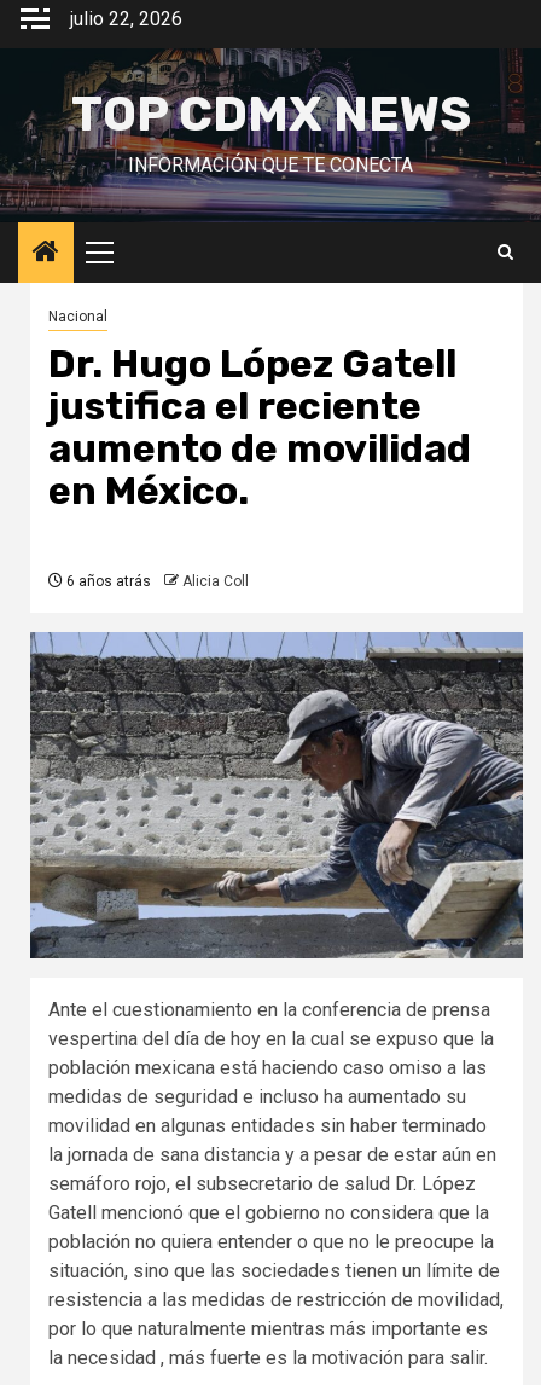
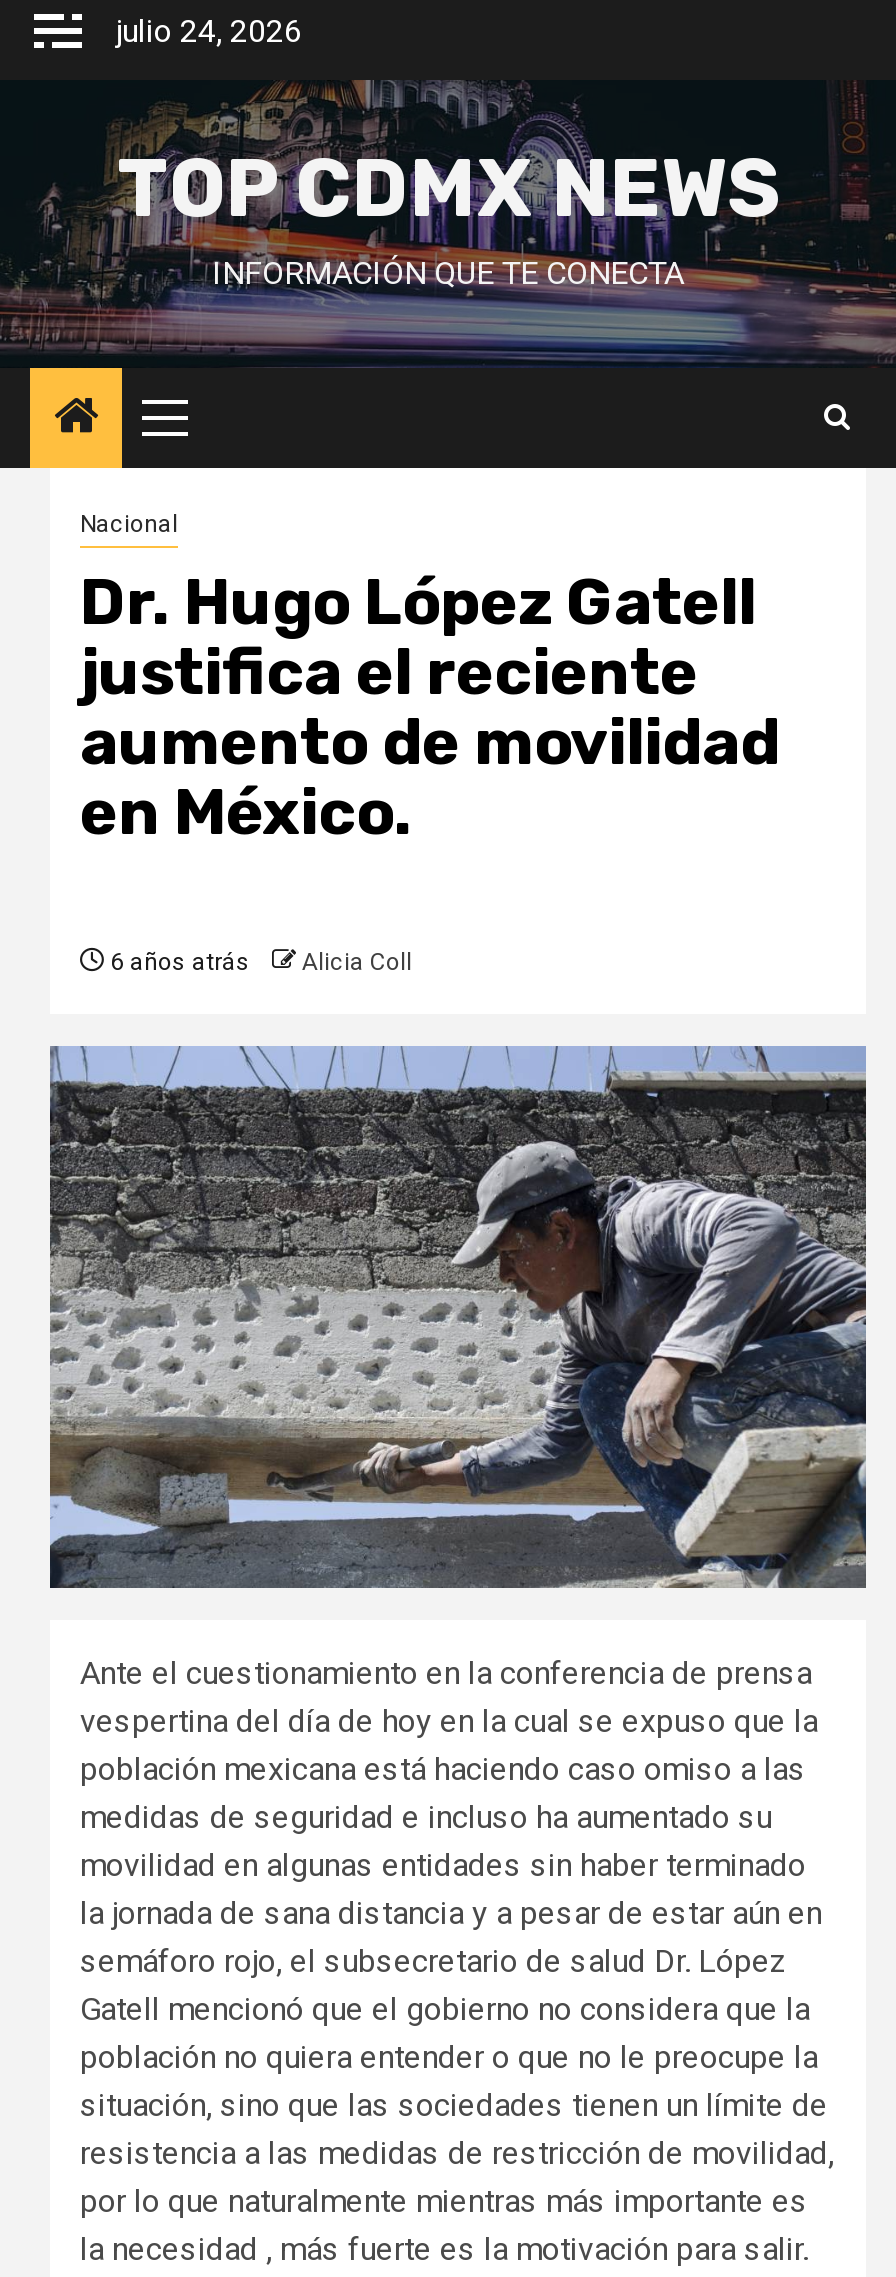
- julio 22, 2026
+ julio 24, 2026
